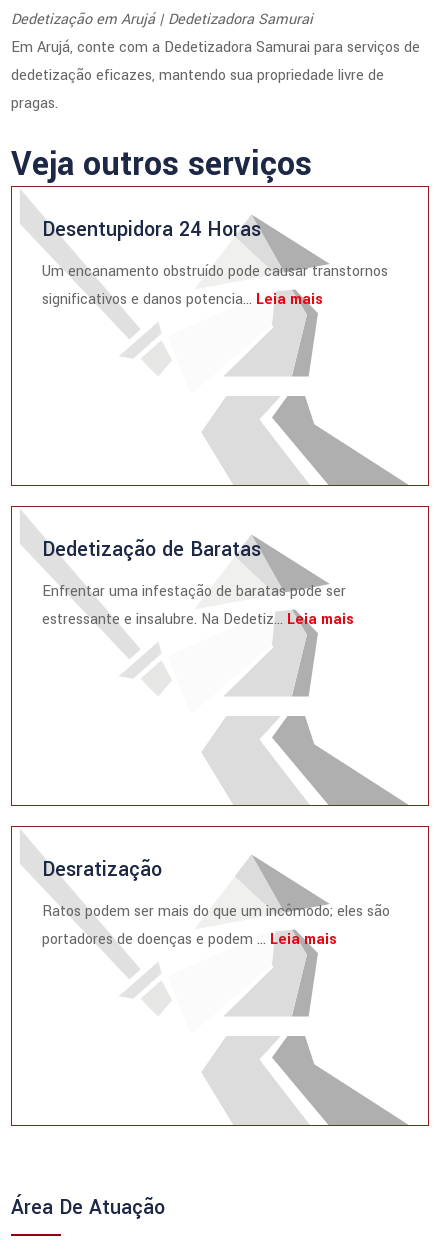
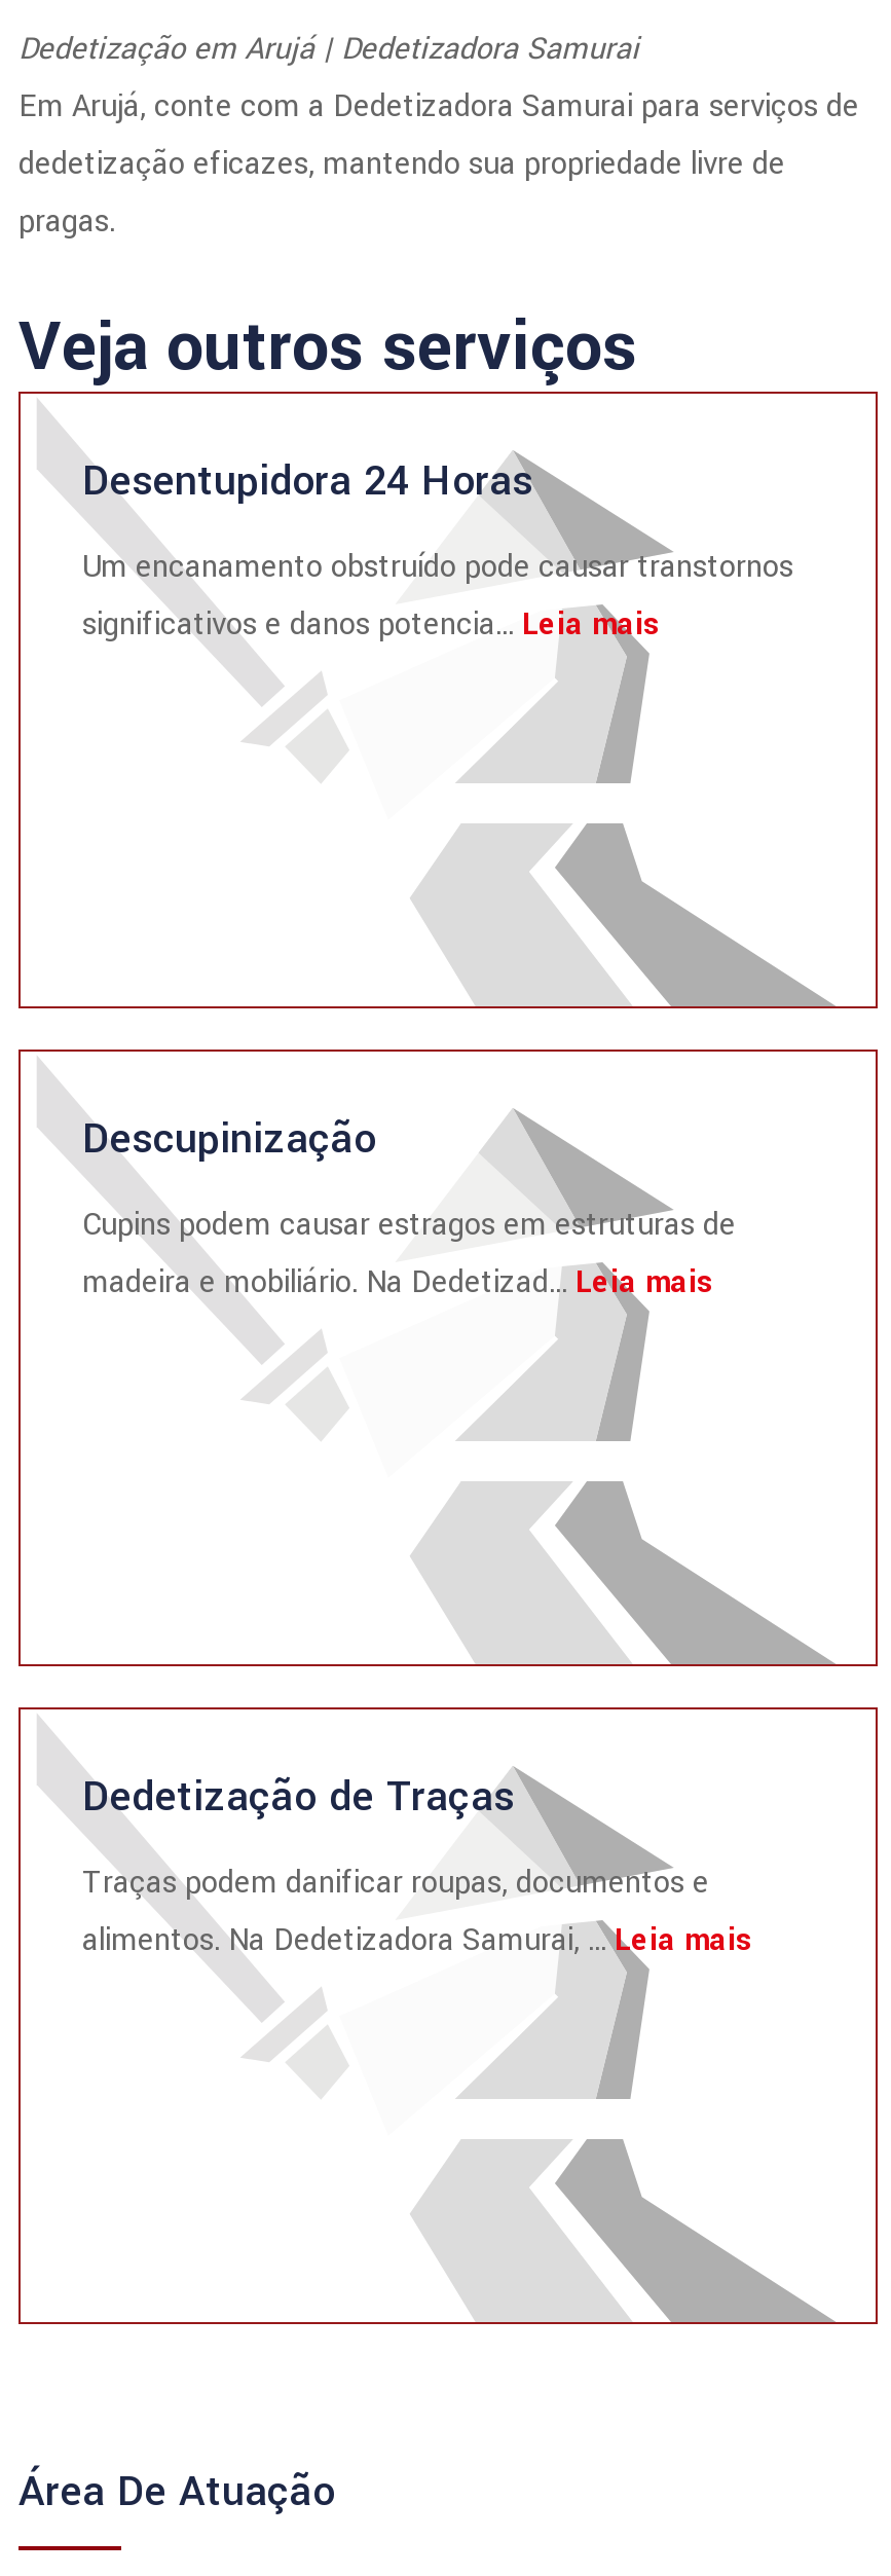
- Dedetização de Baratas
+ Descupinização

- Enfrentar uma infestação de baratas pode ser
- estressante e insalubre. Na Dedetiz... Leia mais
+ Cupins podem causar estragos em estruturas de
+ madeira e mobiliário. Na Dedetizad... Leia mais

- Desratização
+ Dedetização de Traças

- Ratos podem ser mais do que um incômodo; eles são
- portadores de doenças e podem ...Leia mais
+ Traças podem danificar roupas, documentos e
+ alimentos. Na Dedetizadora Samurai, ...Leia mais
